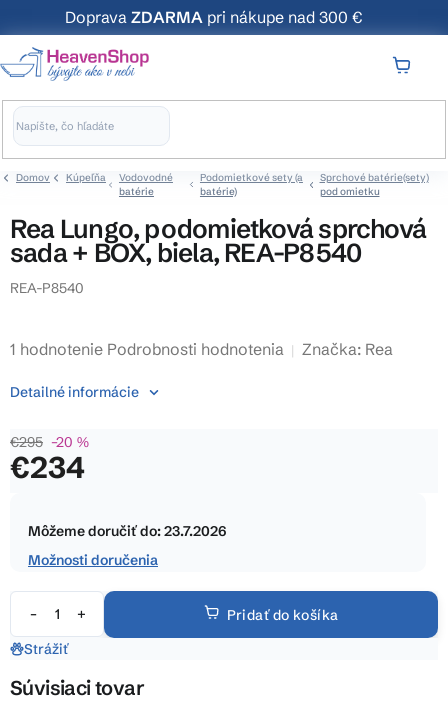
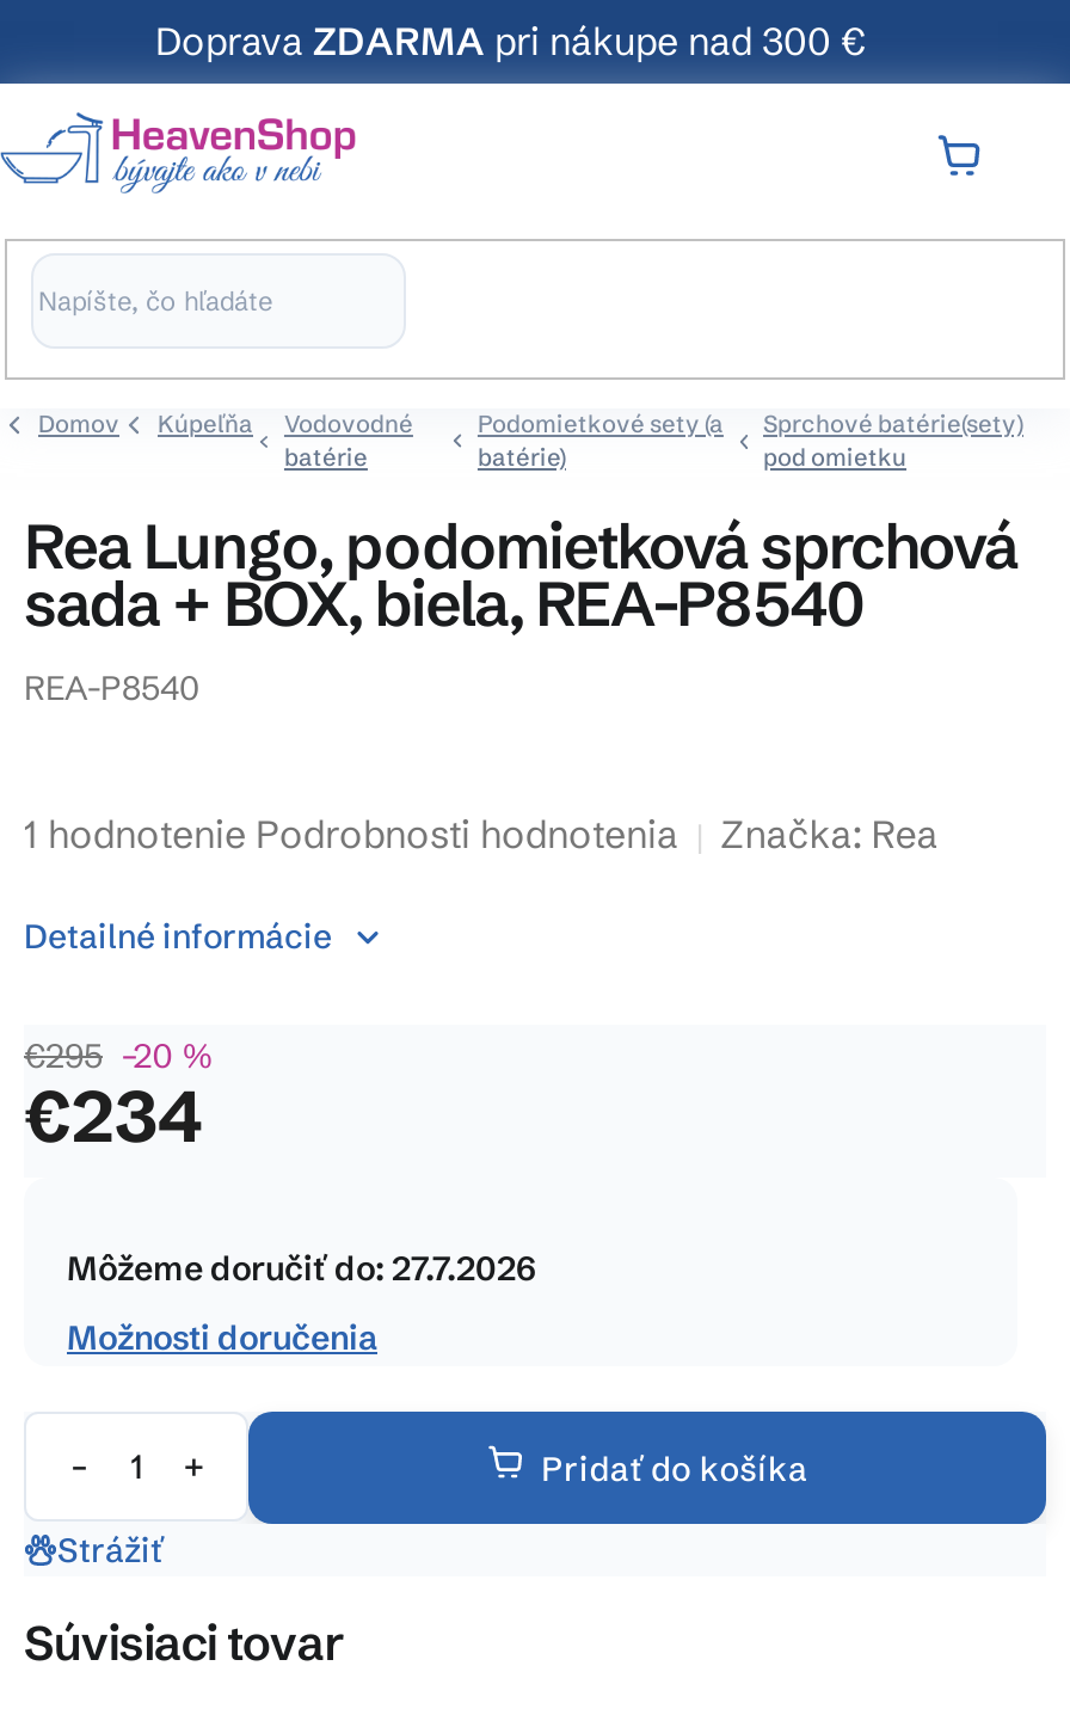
- Môžeme doručiť do: 23.7.2026
+ Môžeme doručiť do: 27.7.2026
